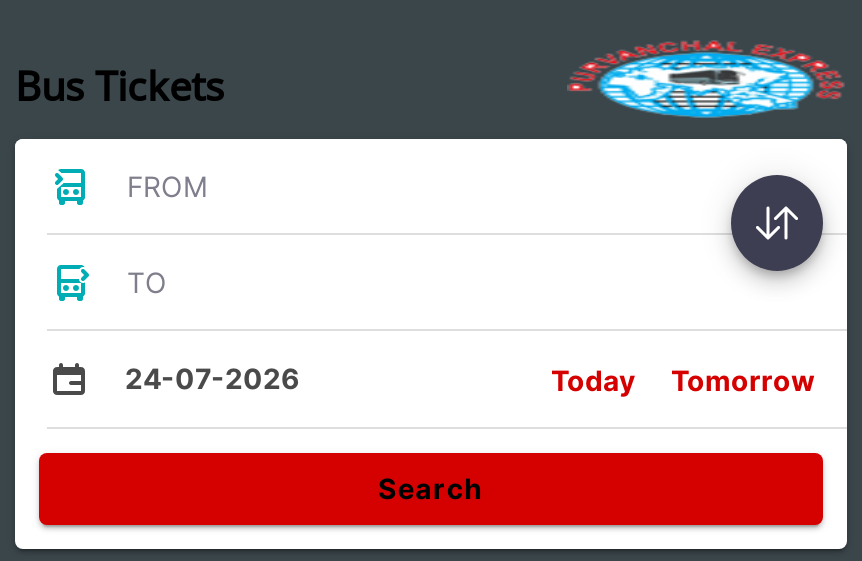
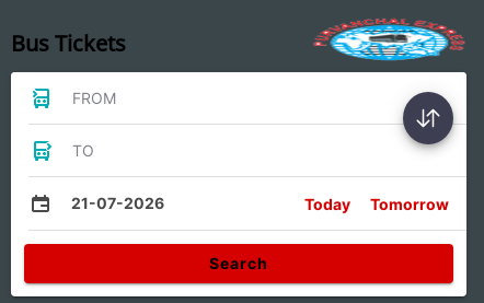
- 24-07-2026
+ 21-07-2026
